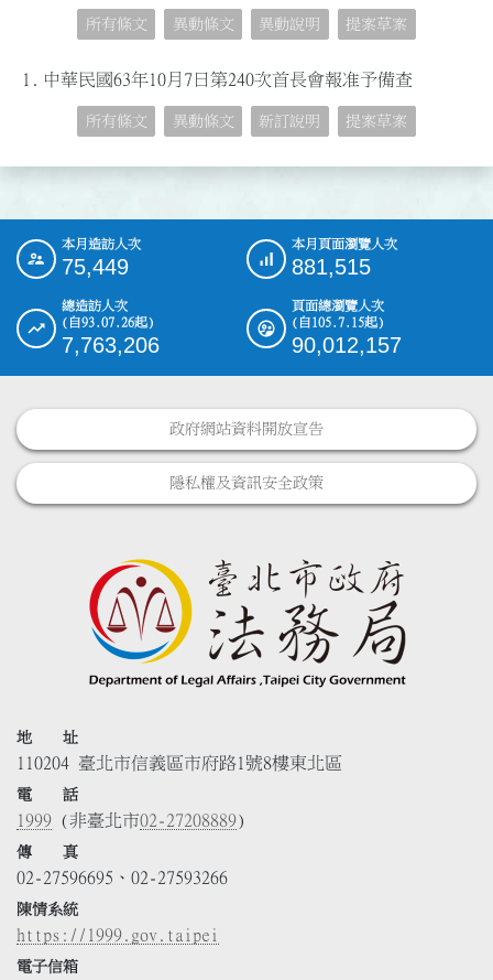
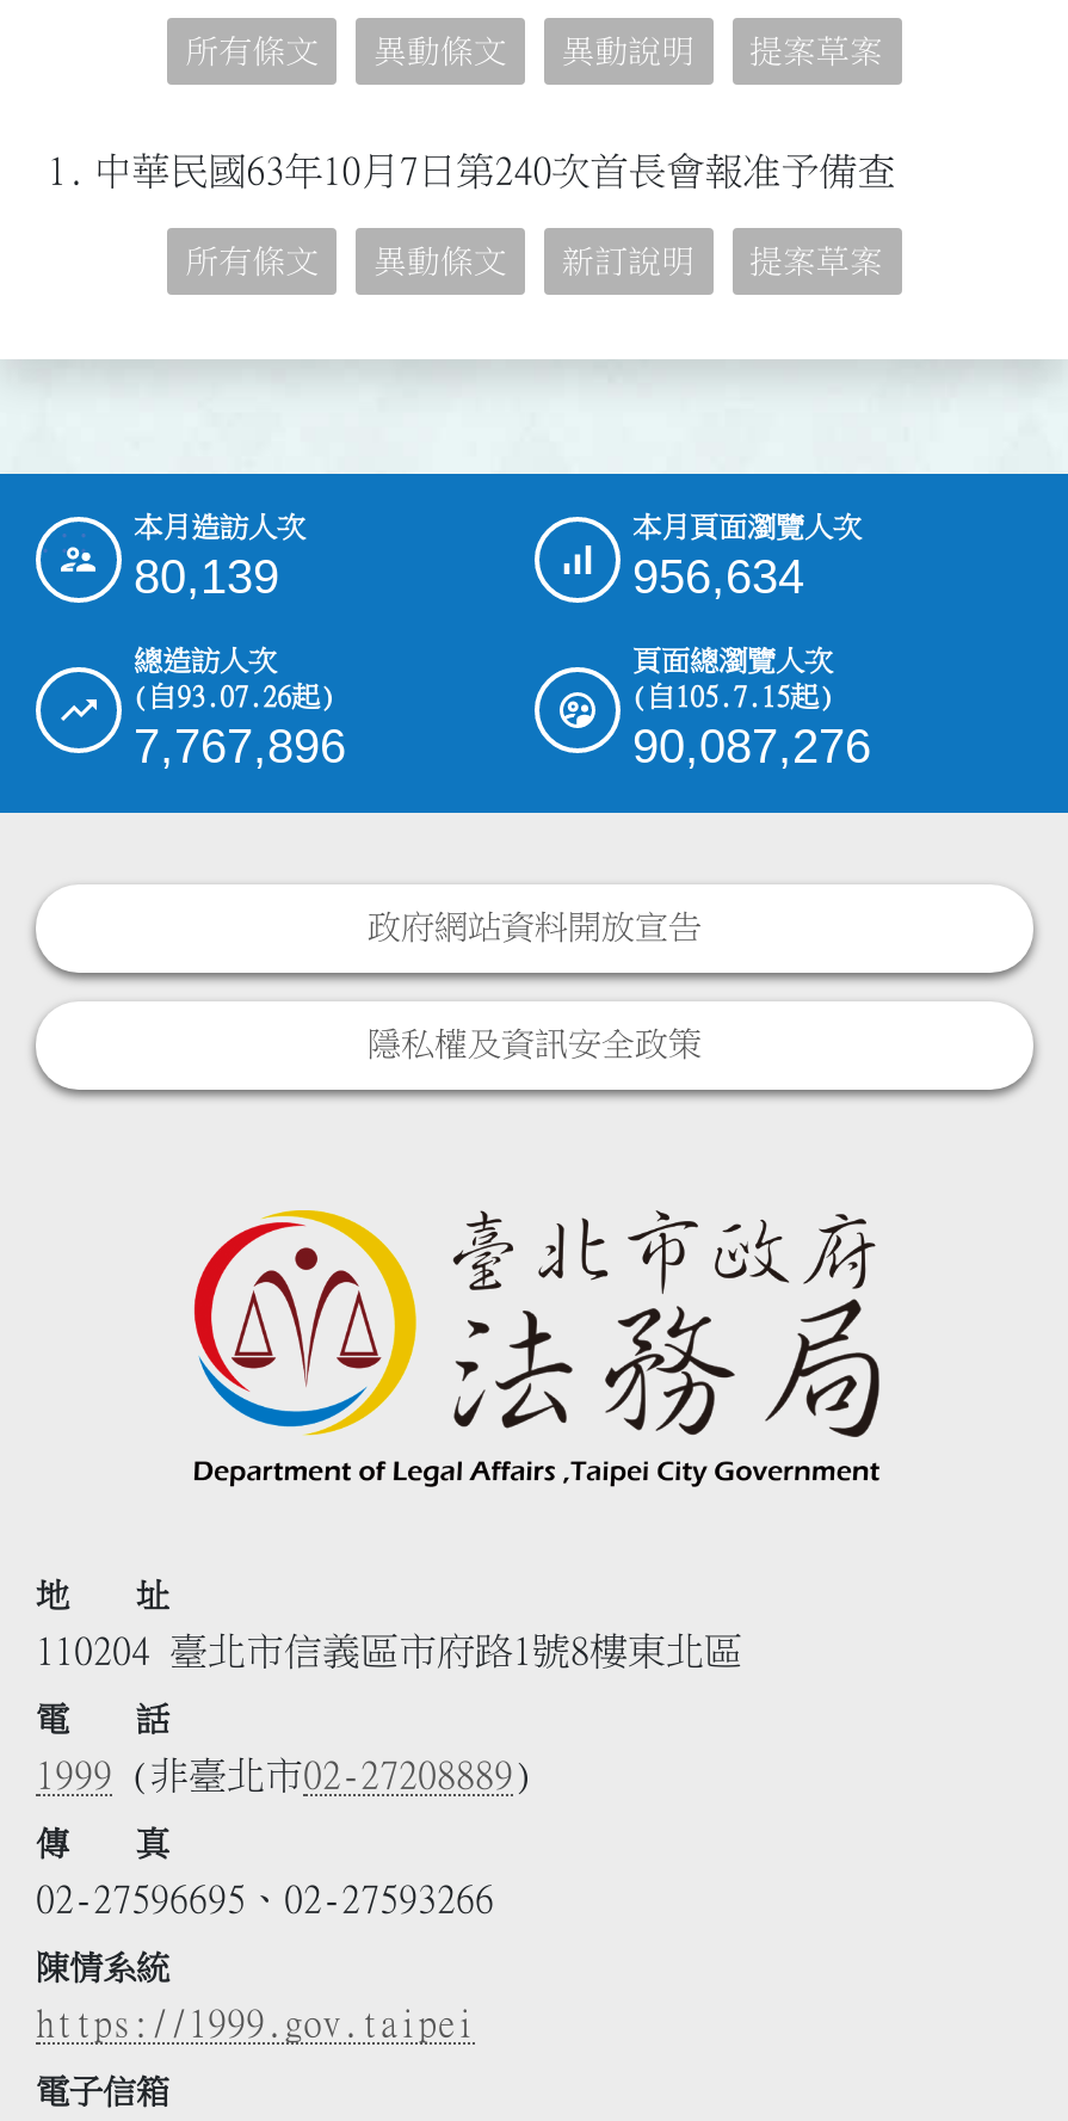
- 75,449
+ 80,139

- 881,515
+ 956,634

- 7,763,206
+ 7,767,896

- 90,012,157
+ 90,087,276
